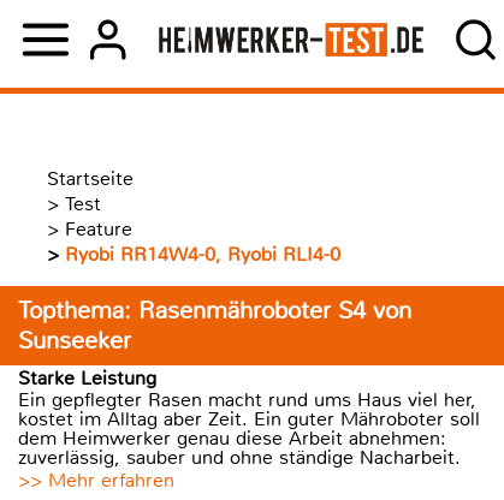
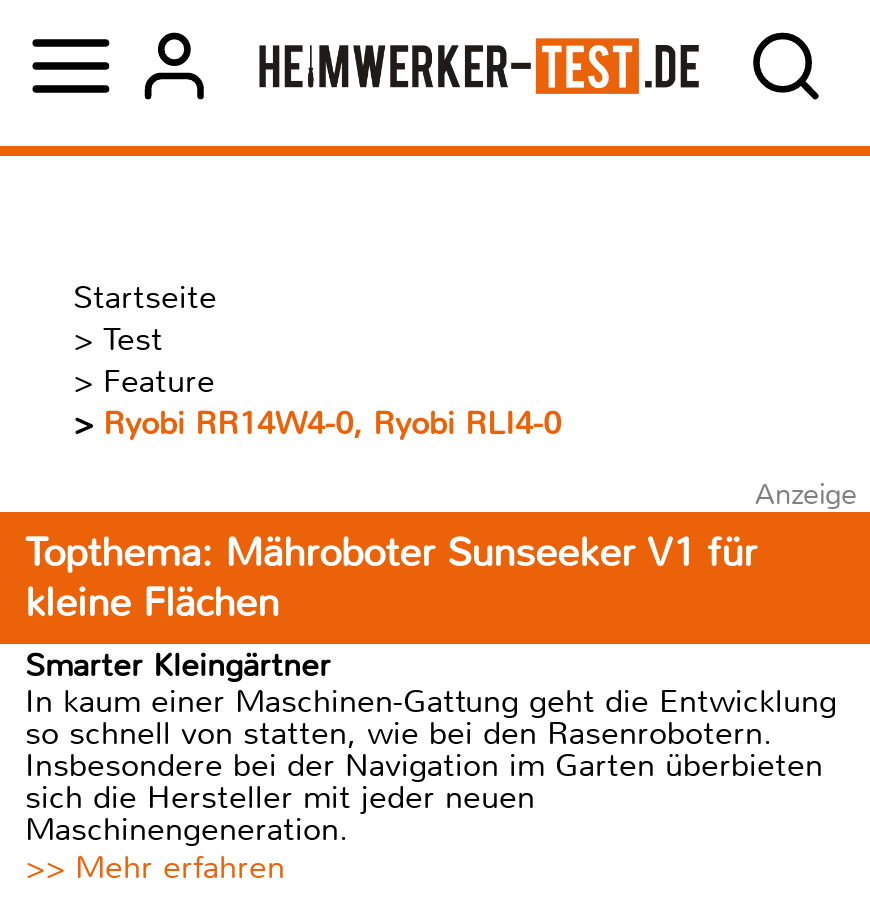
- Topthema: Rasenmähroboter S4 von
- Sunseeker
- Starke Leistung
- Ein gepflegter Rasen macht rund ums Haus viel her,
- kostet im Alltag aber Zeit. Ein guter Mähroboter soll
- dem Heimwerker genau diese Arbeit abnehmen:
- zuverlässig, sauber und ohne ständige Nacharbeit.
+ Anzeige
+ Topthema: Mähroboter Sunseeker V1 für
+ kleine Flächen
+ Smarter Kleingärtner
+ In kaum einer Maschinen-Gattung geht die Entwicklung
+ so schnell von statten, wie bei den Rasenrobotern.
+ Insbesondere bei der Navigation im Garten überbieten
+ sich die Hersteller mit jeder neuen
+ Maschinengeneration.
